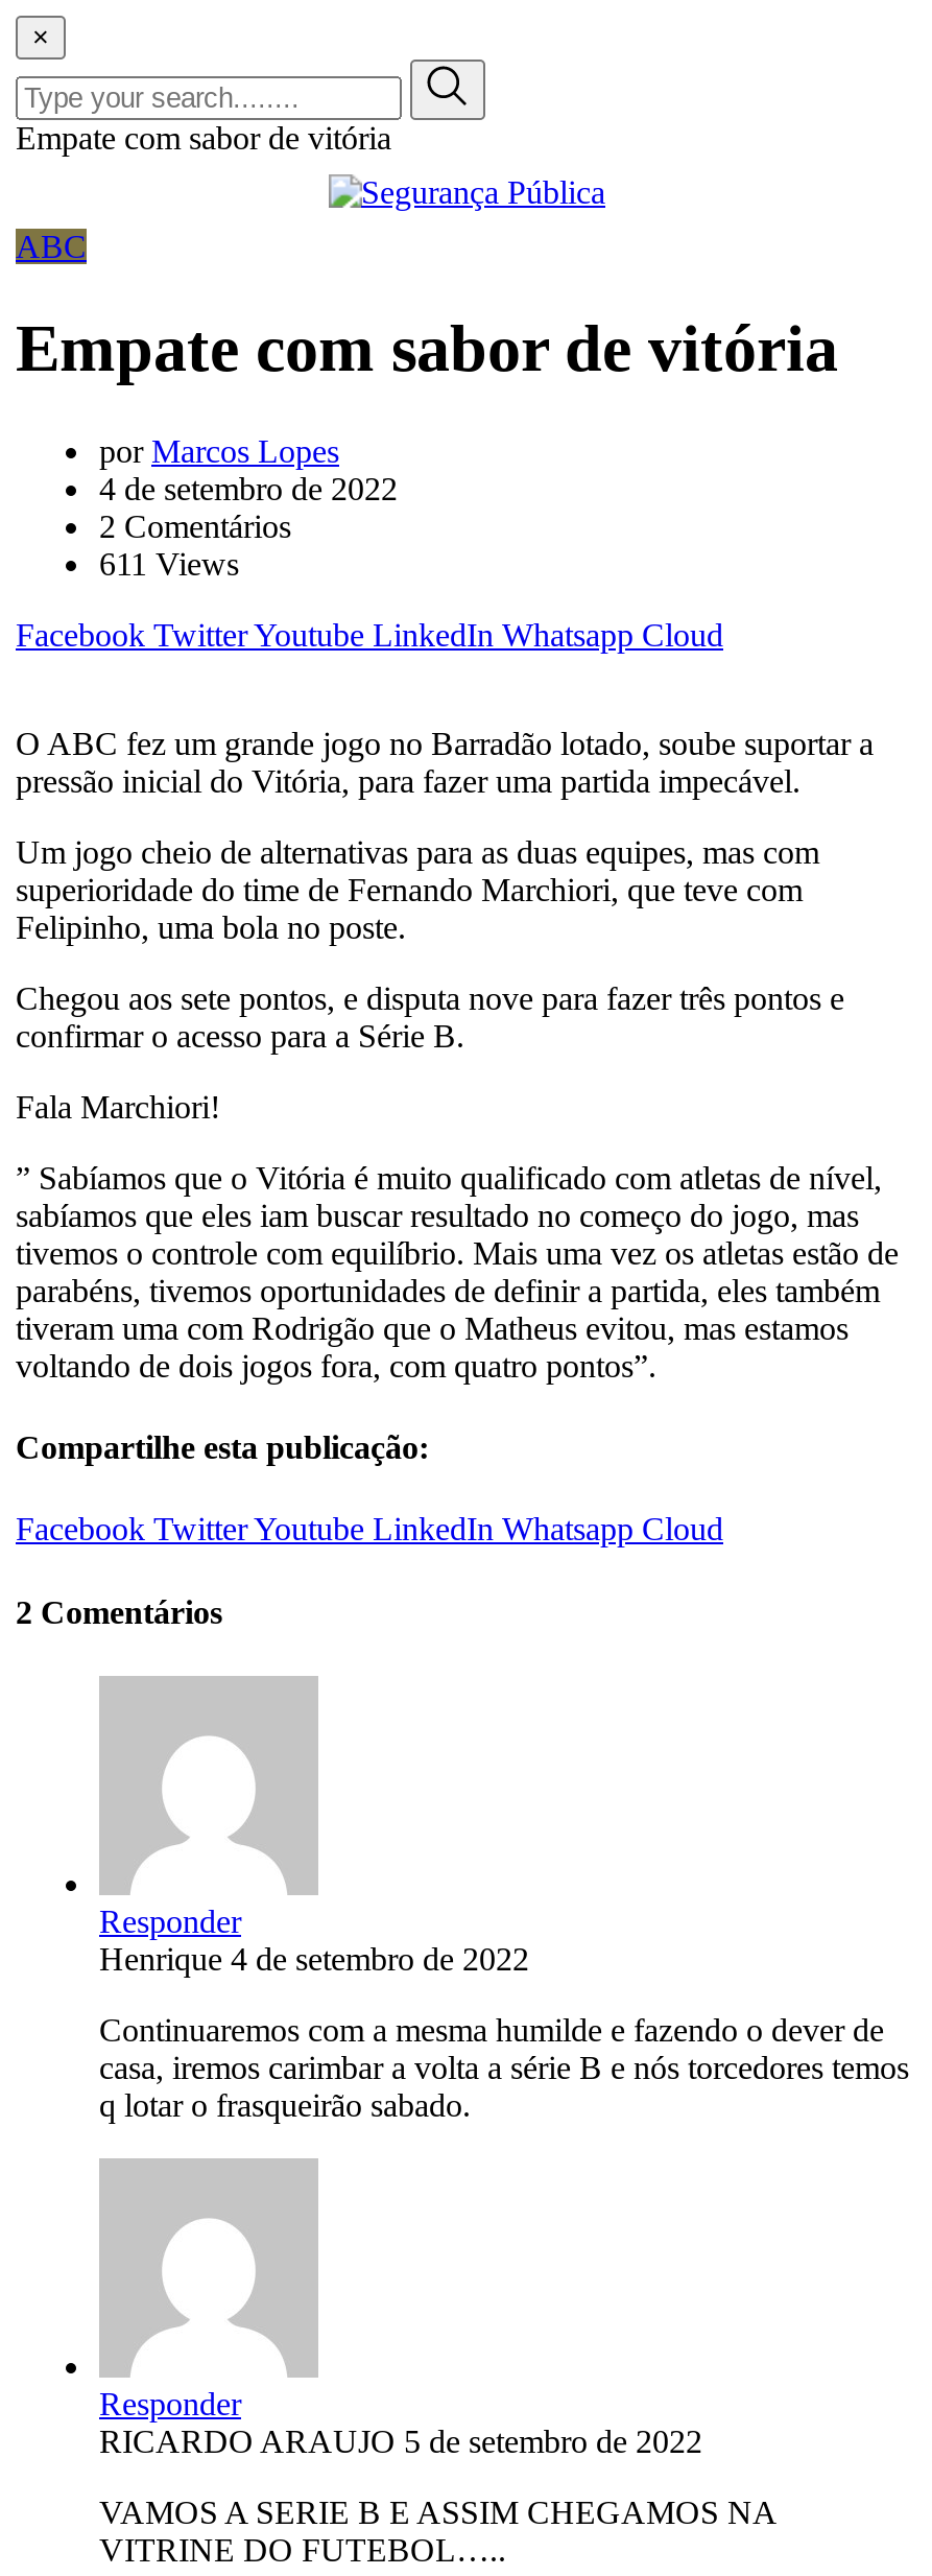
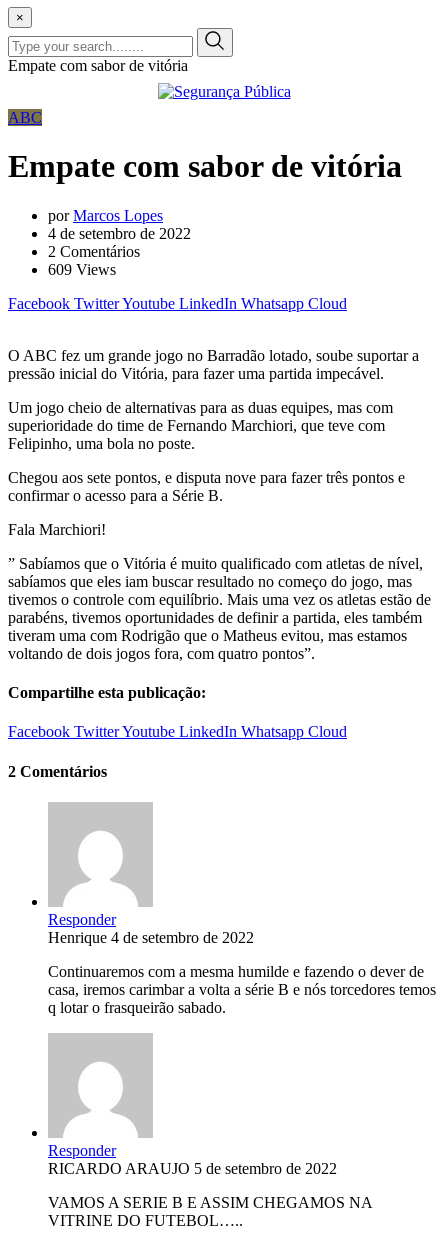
- 611 Views
+ 609 Views
